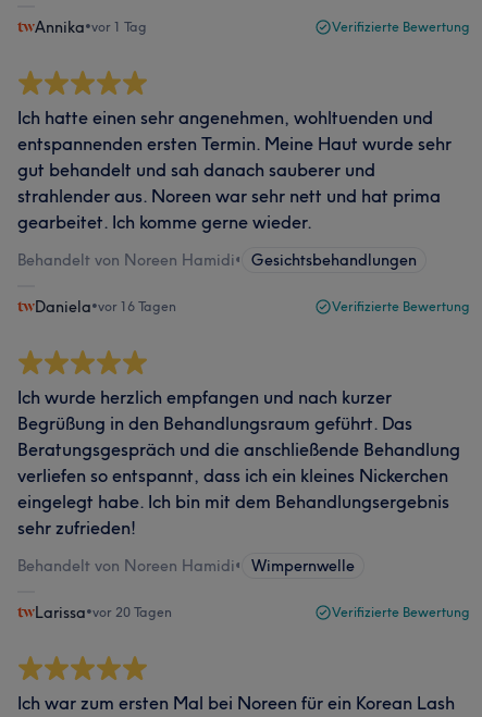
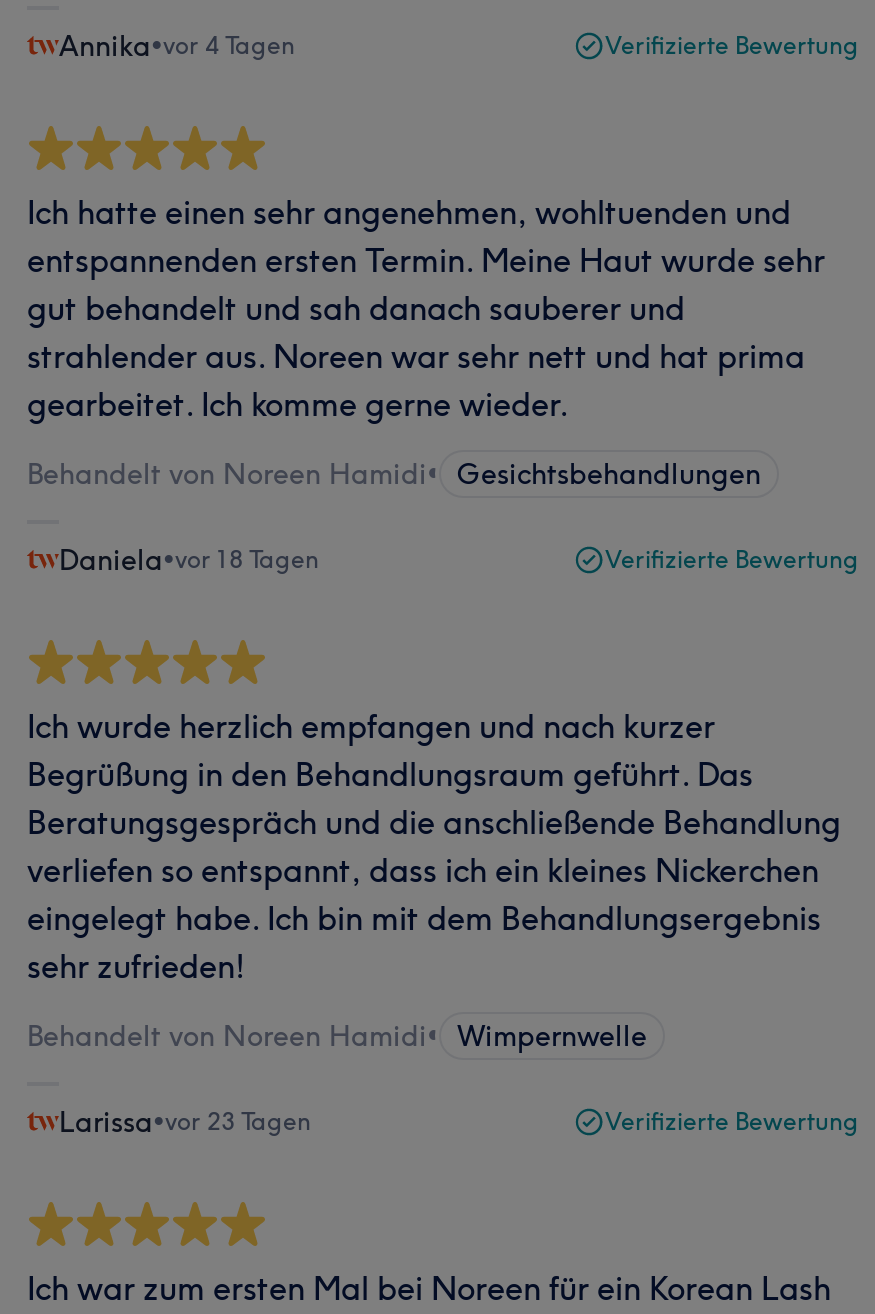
- Annika•vor 1 Tag
+ Annika•vor 4 Tagen

- Daniela•vor 16 Tagen
+ Daniela•vor 18 Tagen

- Larissa•vor 20 Tagen
+ Larissa•vor 23 Tagen
